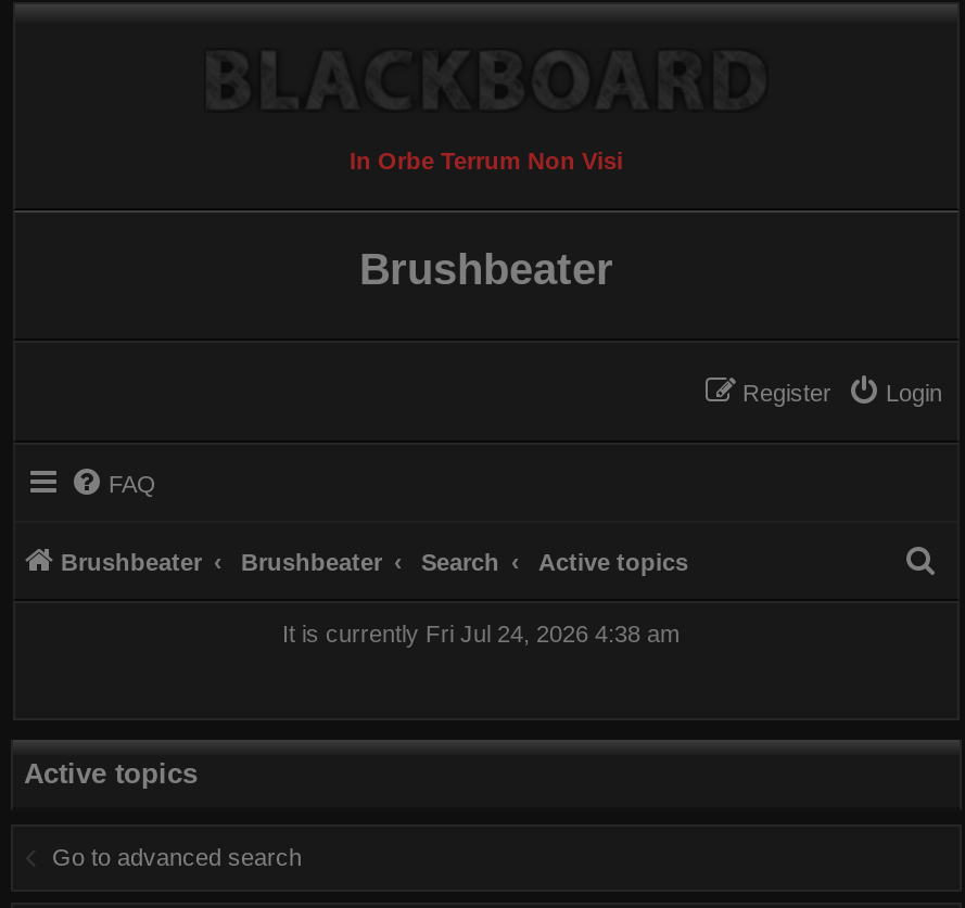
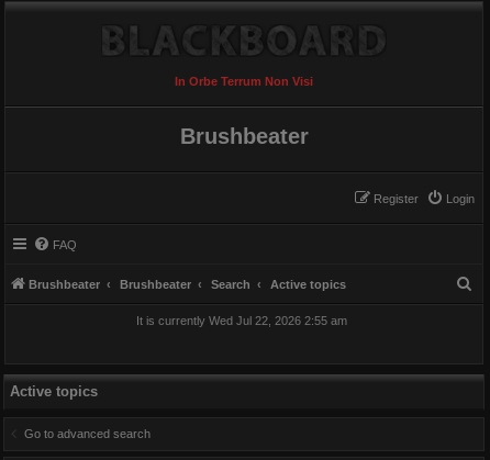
- It is currently Fri Jul 24, 2026 4:38 am
+ It is currently Wed Jul 22, 2026 2:55 am
